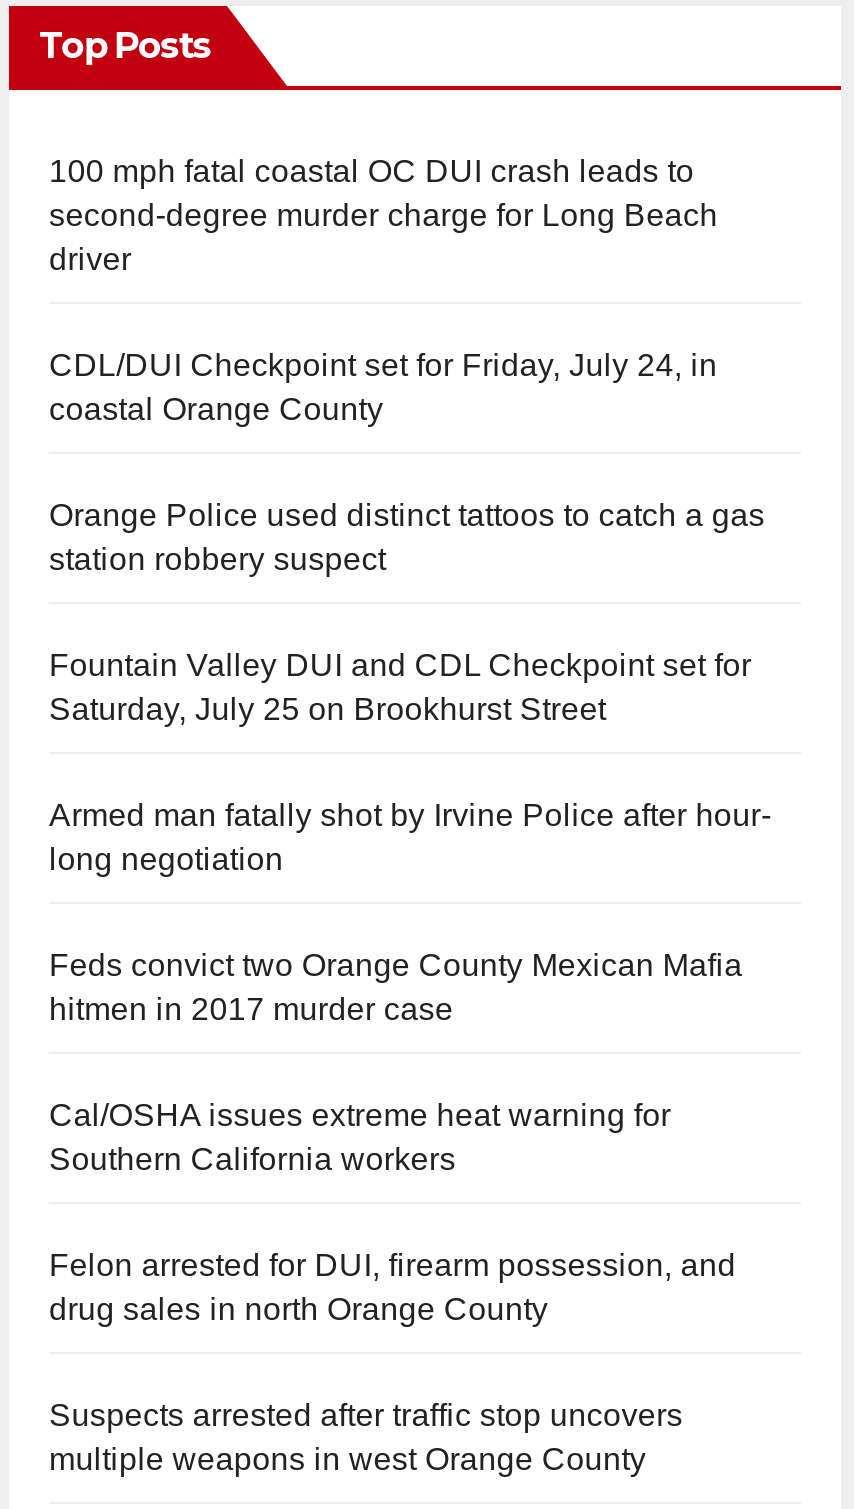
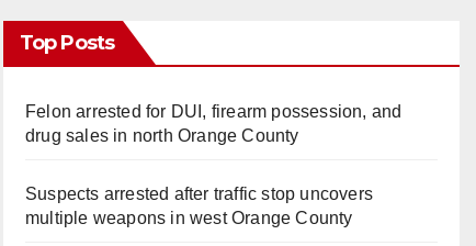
- 100 mph fatal coastal OC DUI crash leads to
- second-degree murder charge for Long Beach
- driver
- CDL/DUI Checkpoint set for Friday, July 24, in
- coastal Orange County
- Orange Police used distinct tattoos to catch a gas
- station robbery suspect
- Fountain Valley DUI and CDL Checkpoint set for
- Saturday, July 25 on Brookhurst Street
- Armed man fatally shot by Irvine Police after hour-
- long negotiation
- Feds convict two Orange County Mexican Mafia
- hitmen in 2017 murder case
- Cal/OSHA issues extreme heat warning for
- Southern California workers
